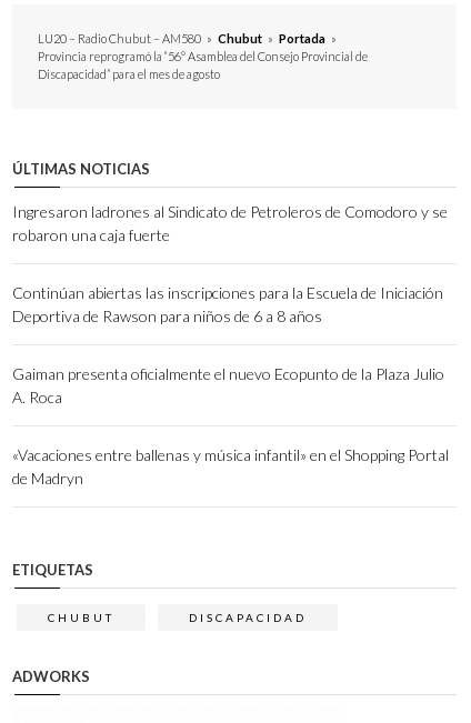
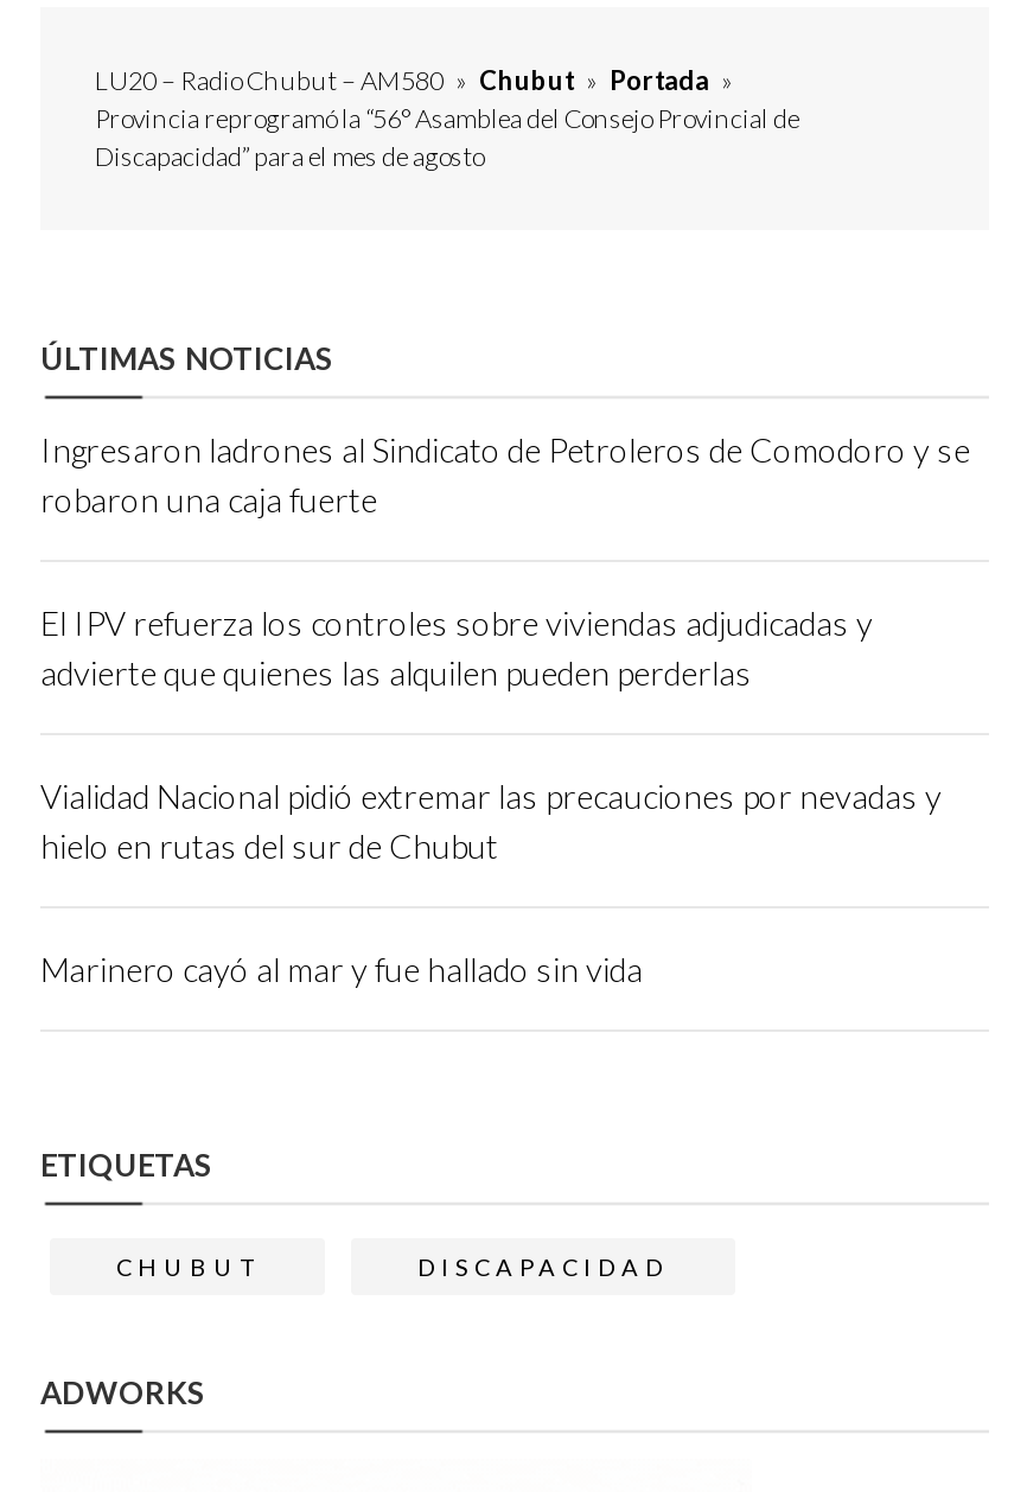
- Continúan abiertas las inscripciones para la Escuela de Iniciación
- Deportiva de Rawson para niños de 6 a 8 años
+ El IPV refuerza los controles sobre viviendas adjudicadas y
+ advierte que quienes las alquilen pueden perderlas

- Gaiman presenta oficialmente el nuevo Ecopunto de la Plaza Julio
- A. Roca
+ Vialidad Nacional pidió extremar las precauciones por nevadas y
+ hielo en rutas del sur de Chubut

- «Vacaciones entre ballenas y música infantil» en el Shopping Portal
- de Madryn
+ Marinero cayó al mar y fue hallado sin vida
